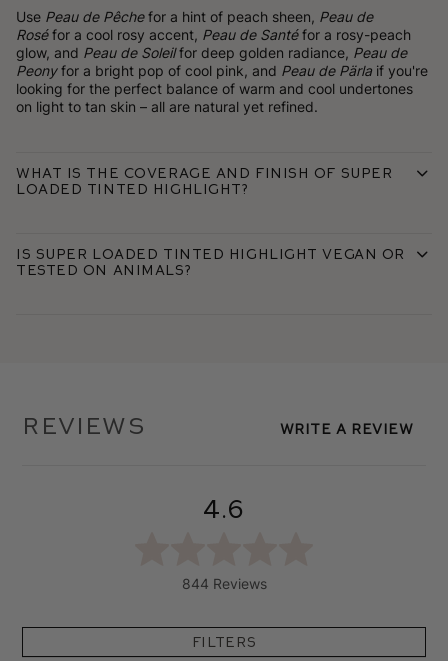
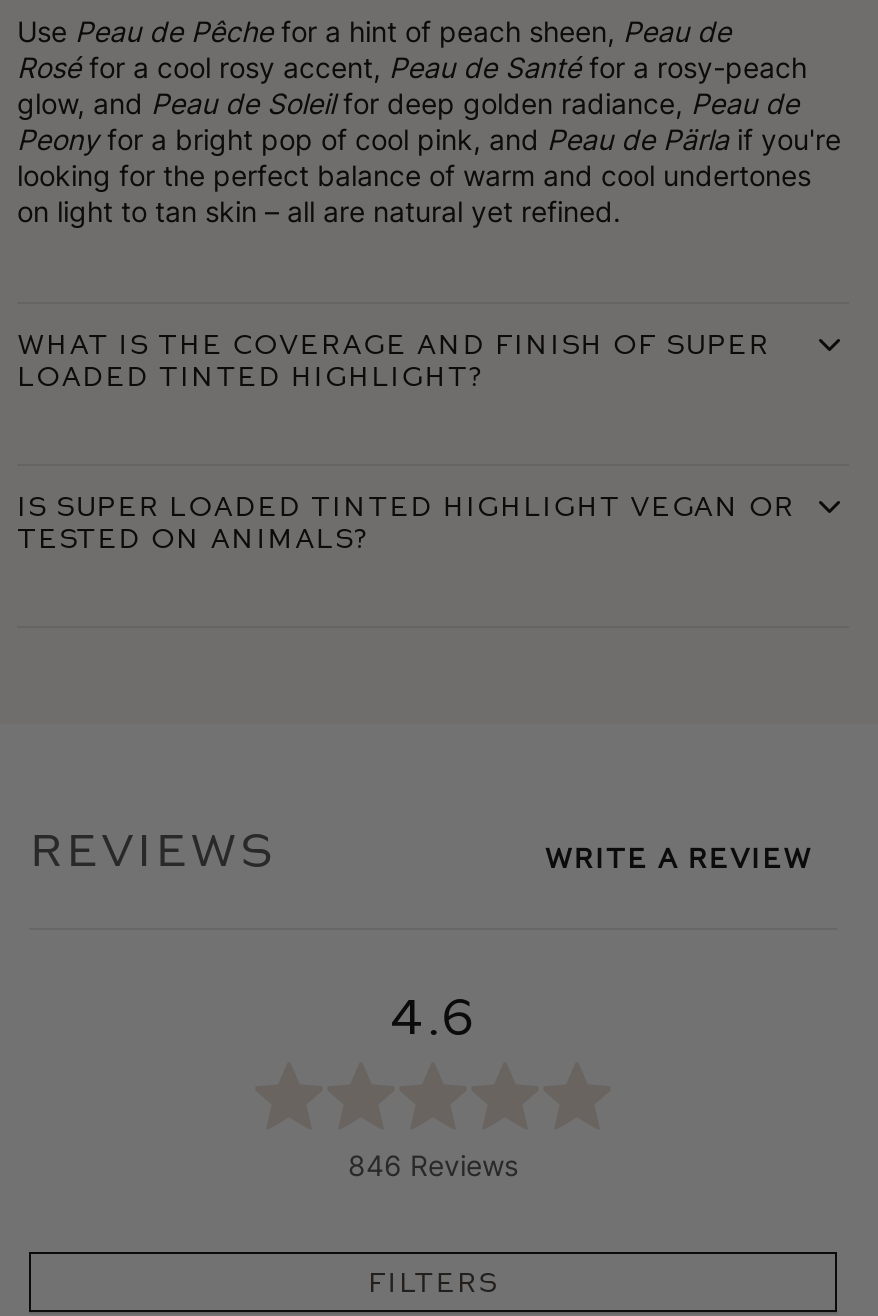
- 844 Reviews
+ 846 Reviews
